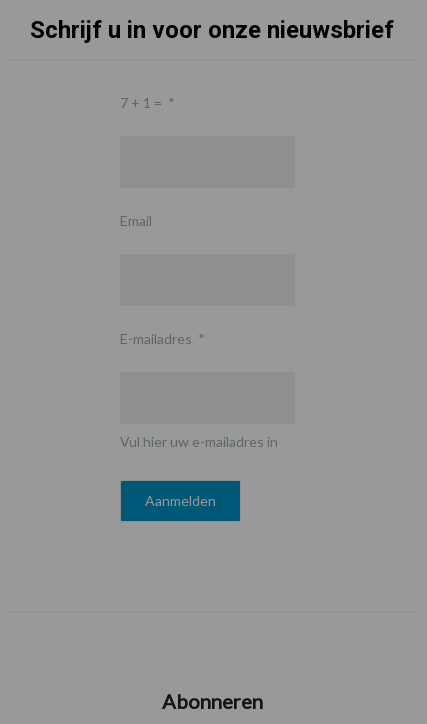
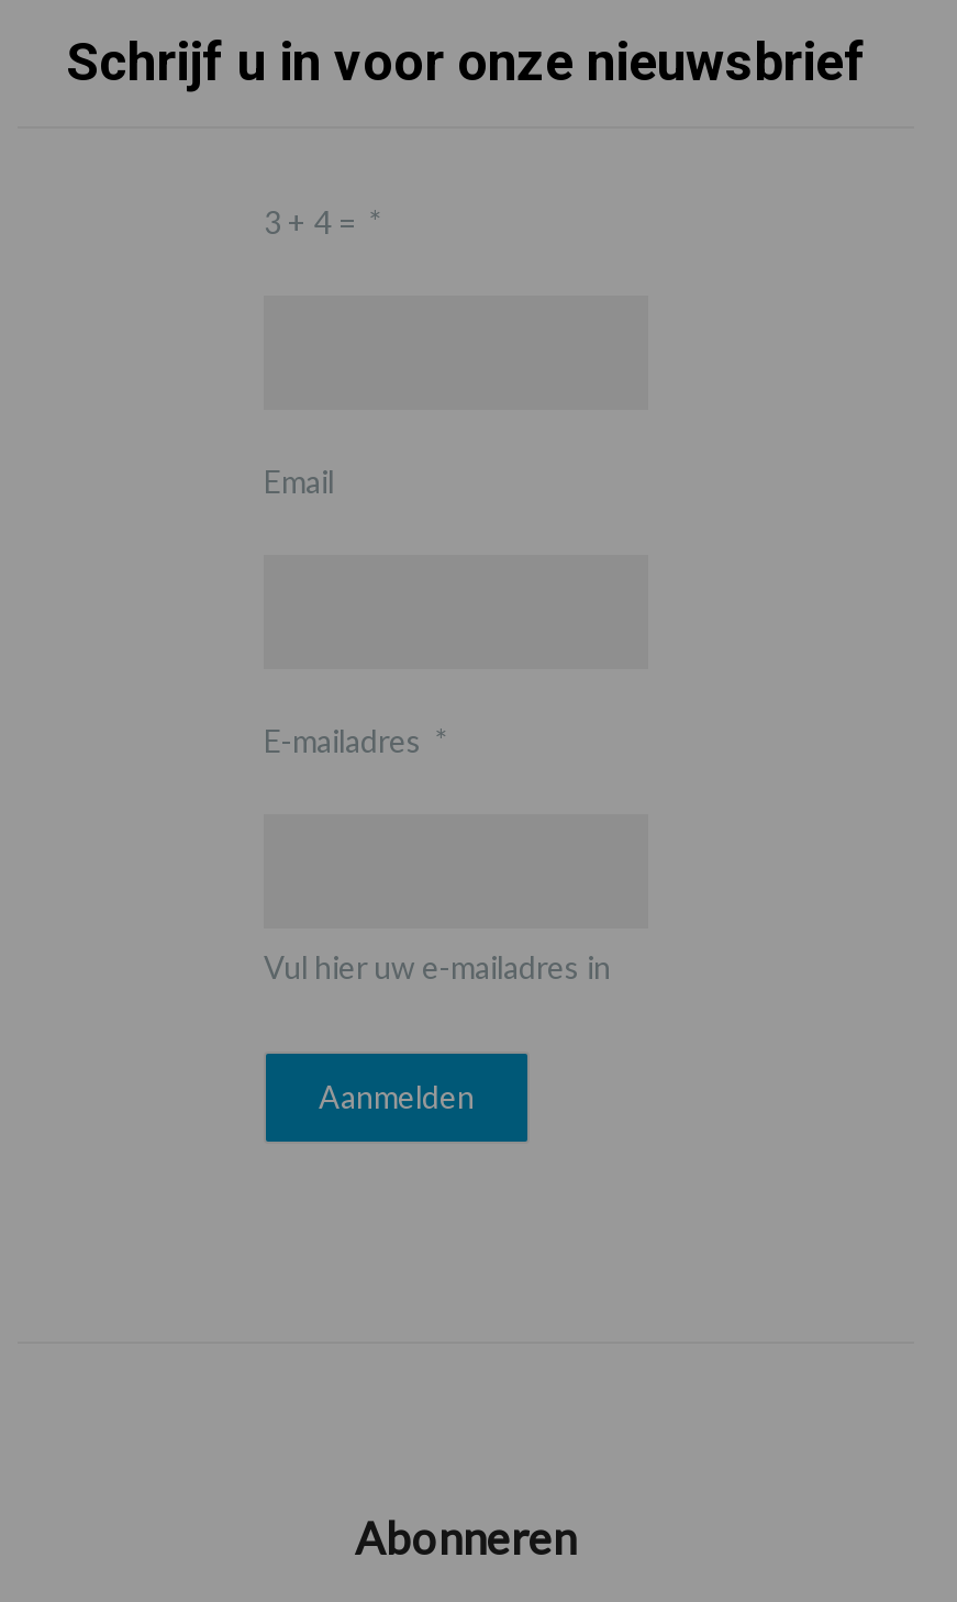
- 7 + 1 = *
+ 3 + 4 = *
